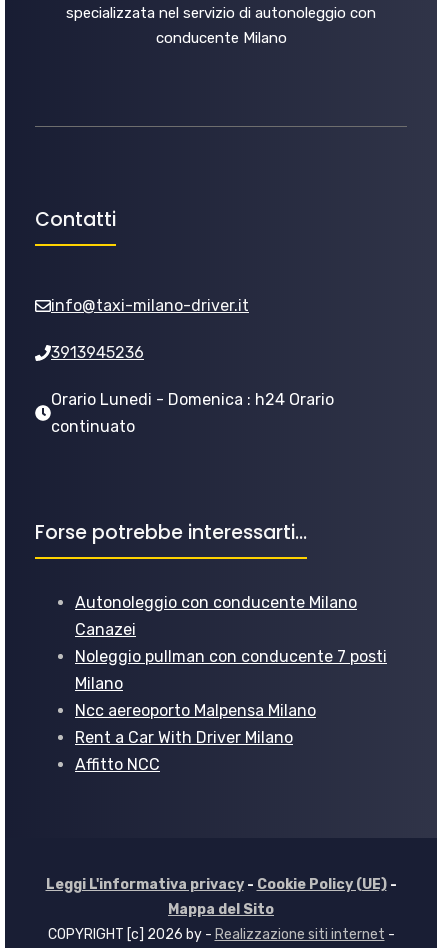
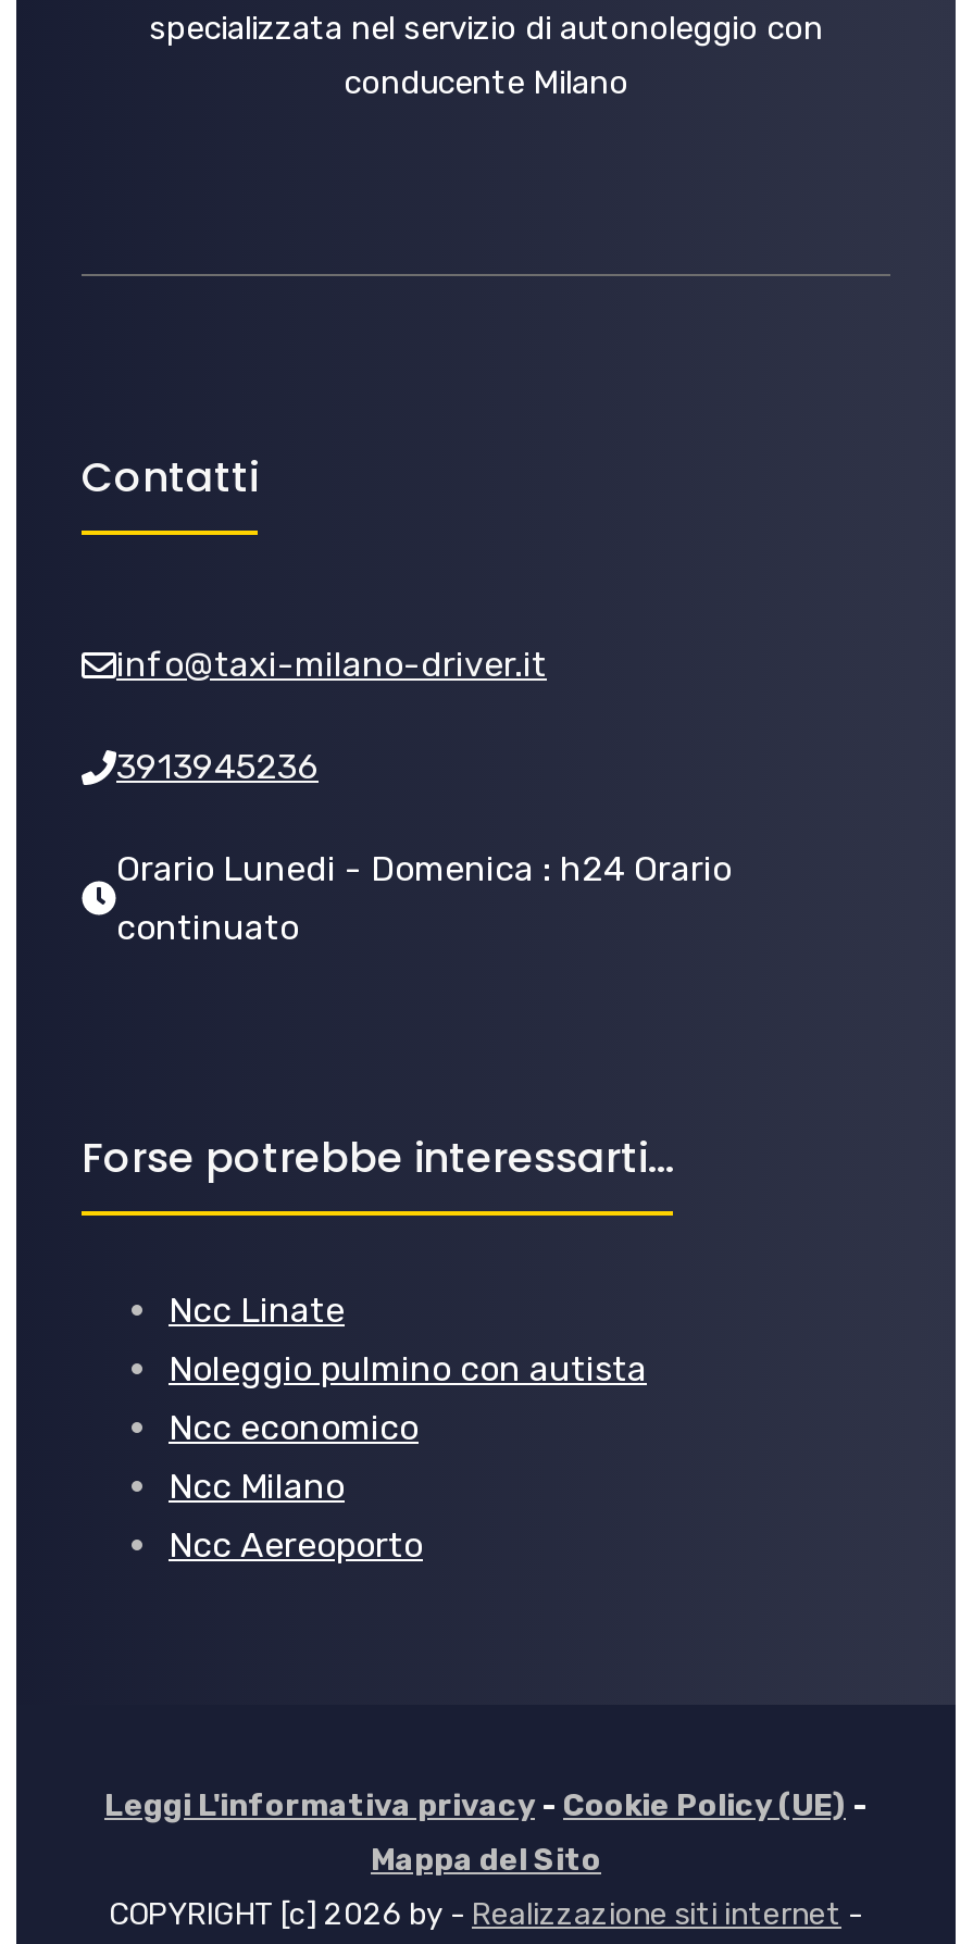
- Autonoleggio con conducente Milano
- Canazei
- Noleggio pullman con conducente 7 posti
- Milano
- Ncc aereoporto Malpensa Milano
- Rent a Car With Driver Milano
- Affitto NCC
+ Ncc Linate
+ Noleggio pulmino con autista
+ Ncc economico
+ Ncc Milano
+ Ncc Aereoporto
